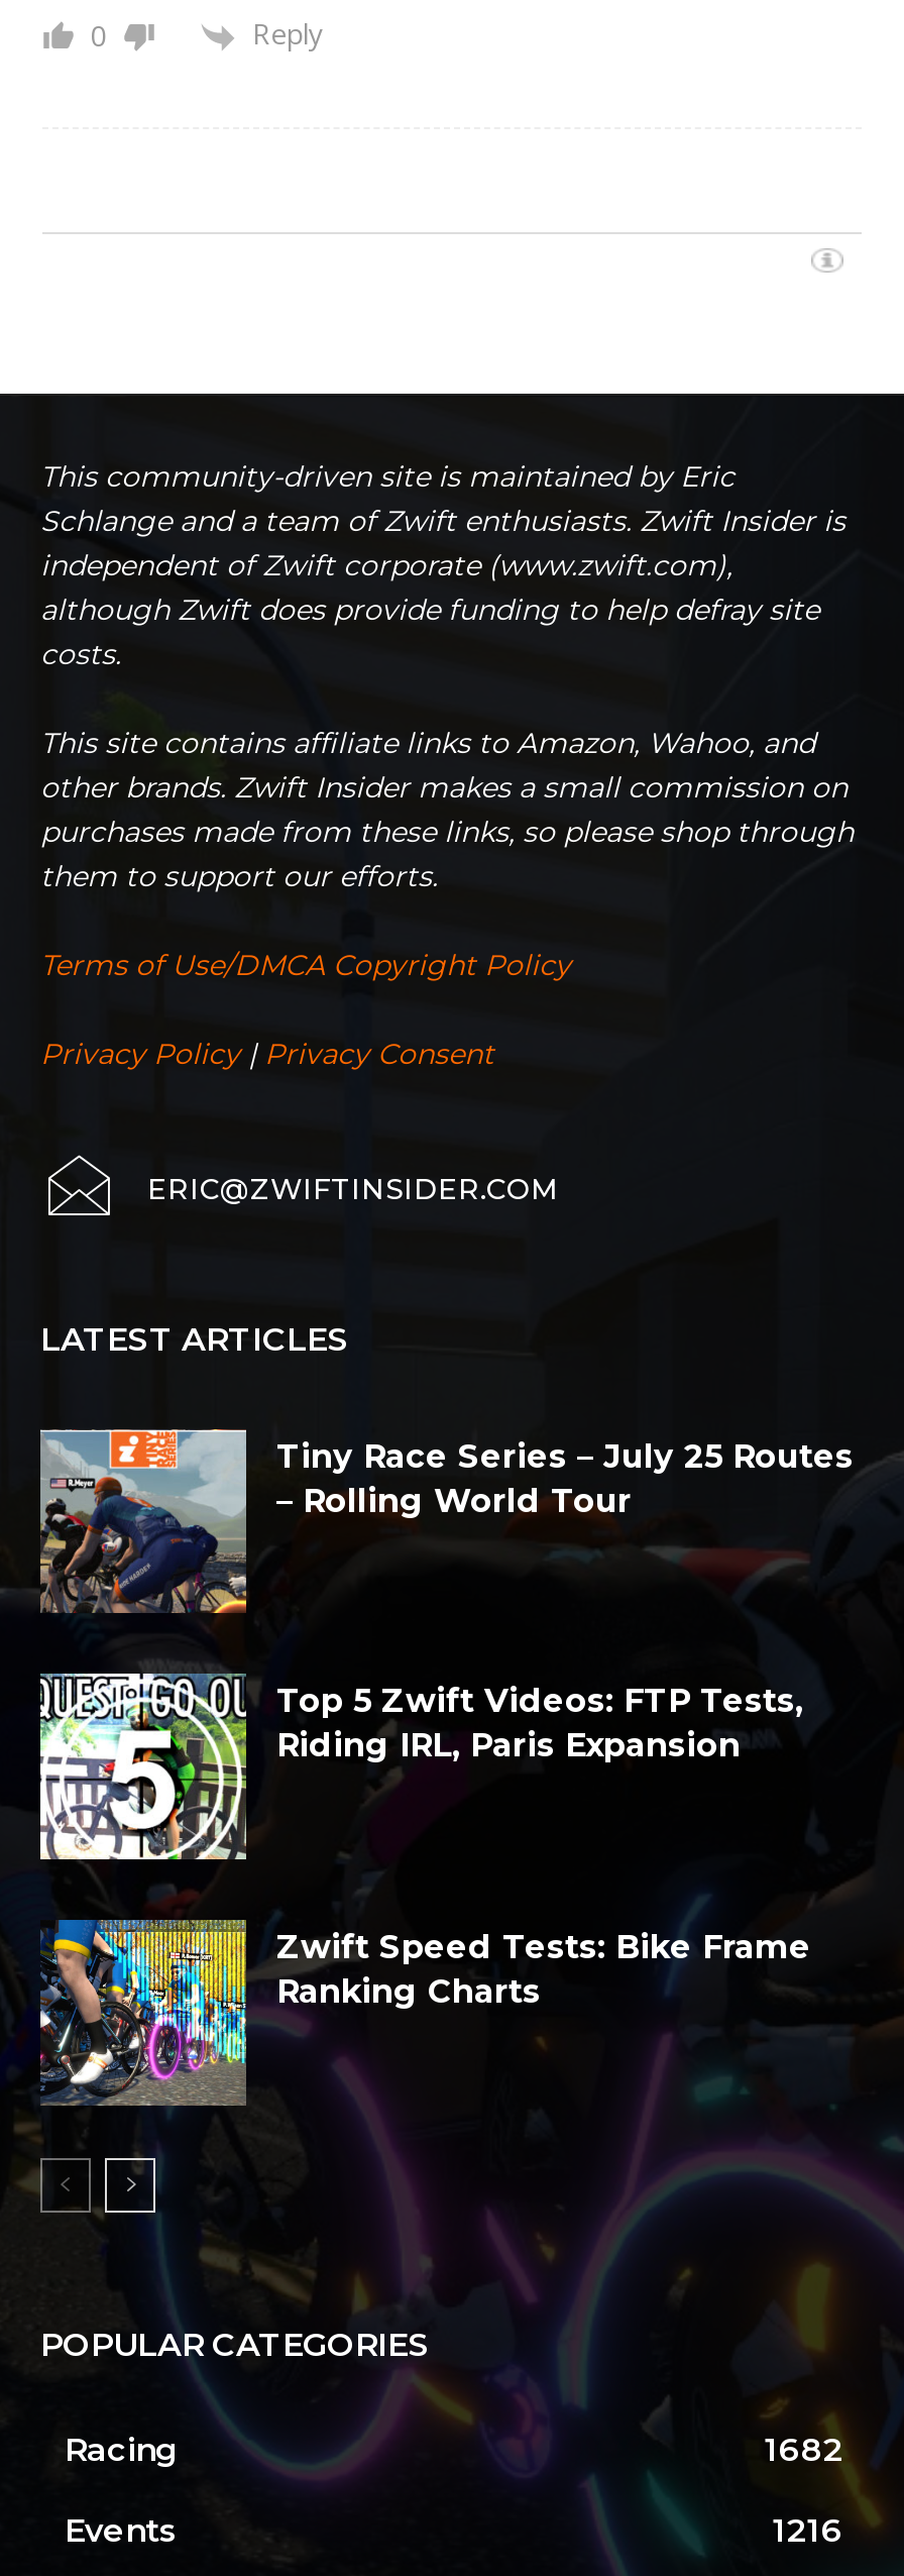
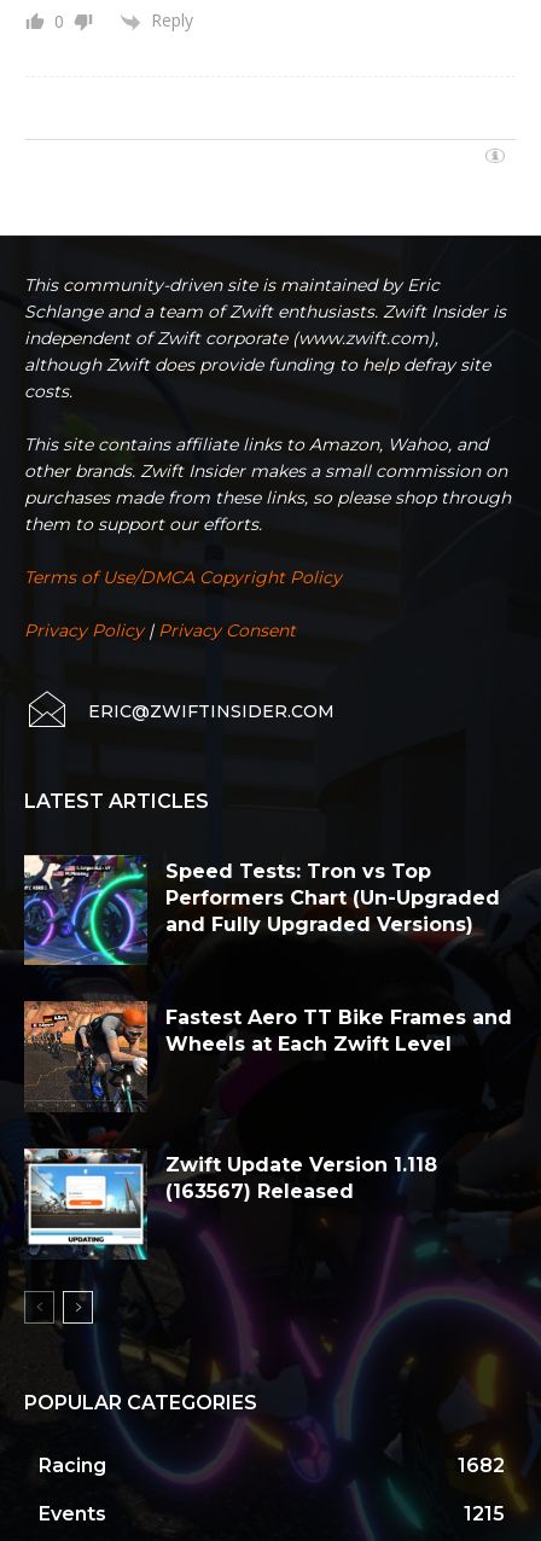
- [image]
- Tiny Race Series – July 25 Routes
- – Rolling World Tour
+ [image]
+ Speed Tests: Tron vs Top
+ Performers Chart (Un-Upgraded
+ and Fully Upgraded Versions)

- [image]
- Top 5 Zwift Videos: FTP Tests,
- Riding IRL, Paris Expansion
+ [image]
+ Fastest Aero TT Bike Frames and
+ Wheels at Each Zwift Level

- [image]
- Zwift Speed Tests: Bike Frame
- Ranking Charts
+ [image]
+ Zwift Update Version 1.118
+ (163567) Released

- 1216
+ 1215
